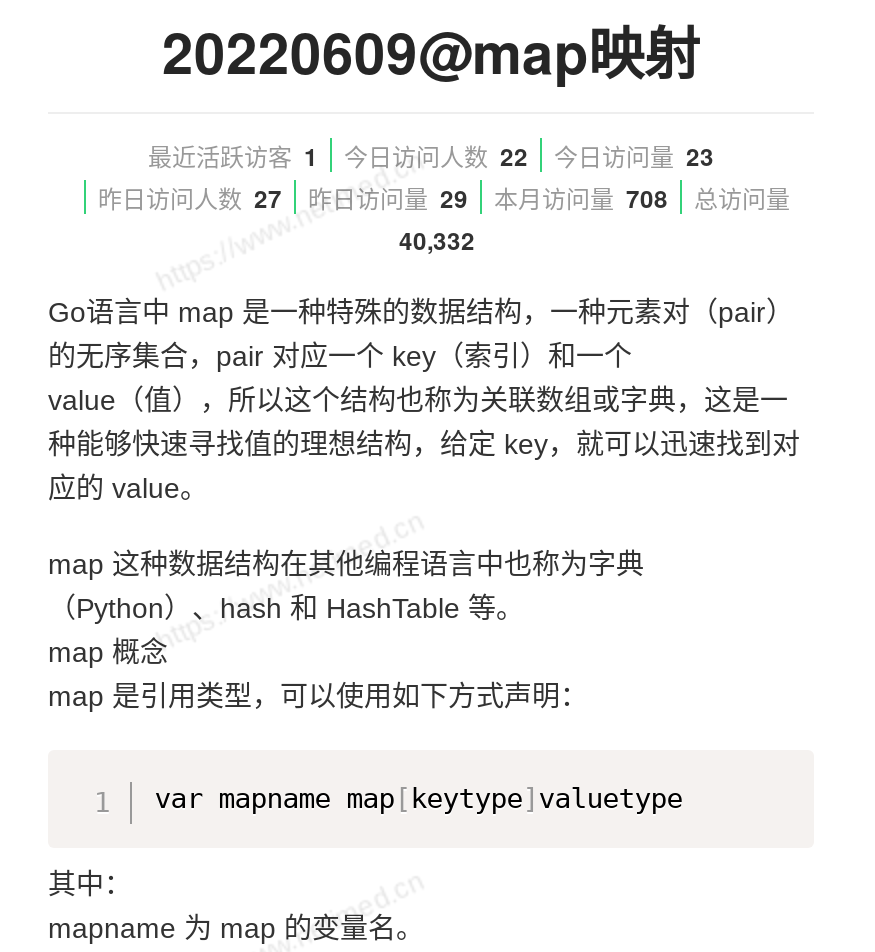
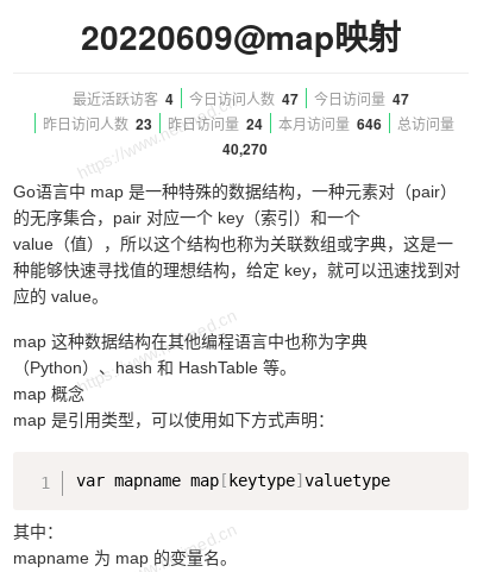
- 最近活跃访客 1
+ 最近活跃访客 4

- 今日访问人数 22
+ 今日访问人数 47

- 今日访问量 23
+ 今日访问量 47

- 昨日访问人数 27
+ 昨日访问人数 23

- 昨日访问量 29
+ 昨日访问量 24

- 本月访问量 708
+ 本月访问量 646

- 40,332
+ 40,270
